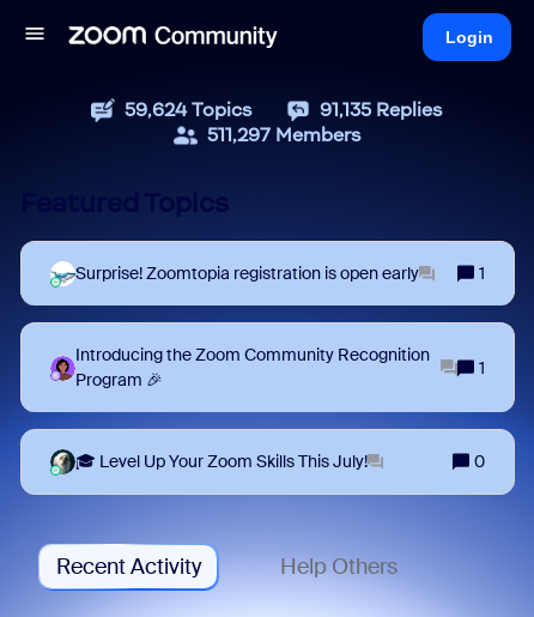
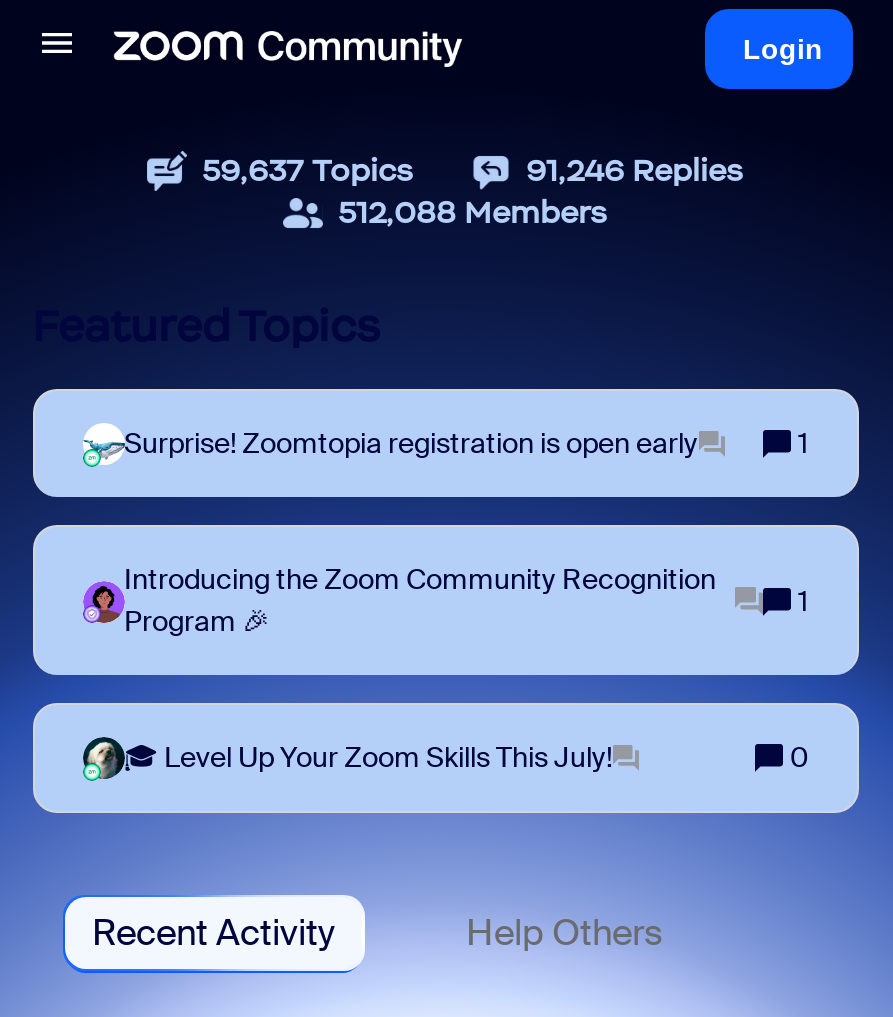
- 59,624 Topics
+ 59,637 Topics

- 91,135 Replies
+ 91,246 Replies

- 511,297 Members
+ 512,088 Members
